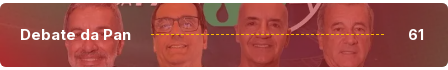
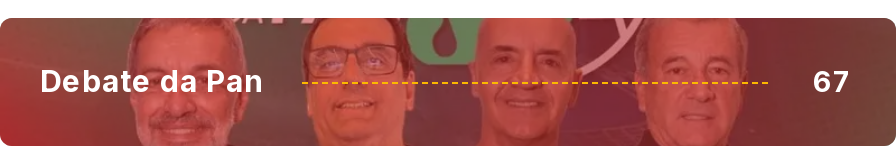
- 61
+ 67
